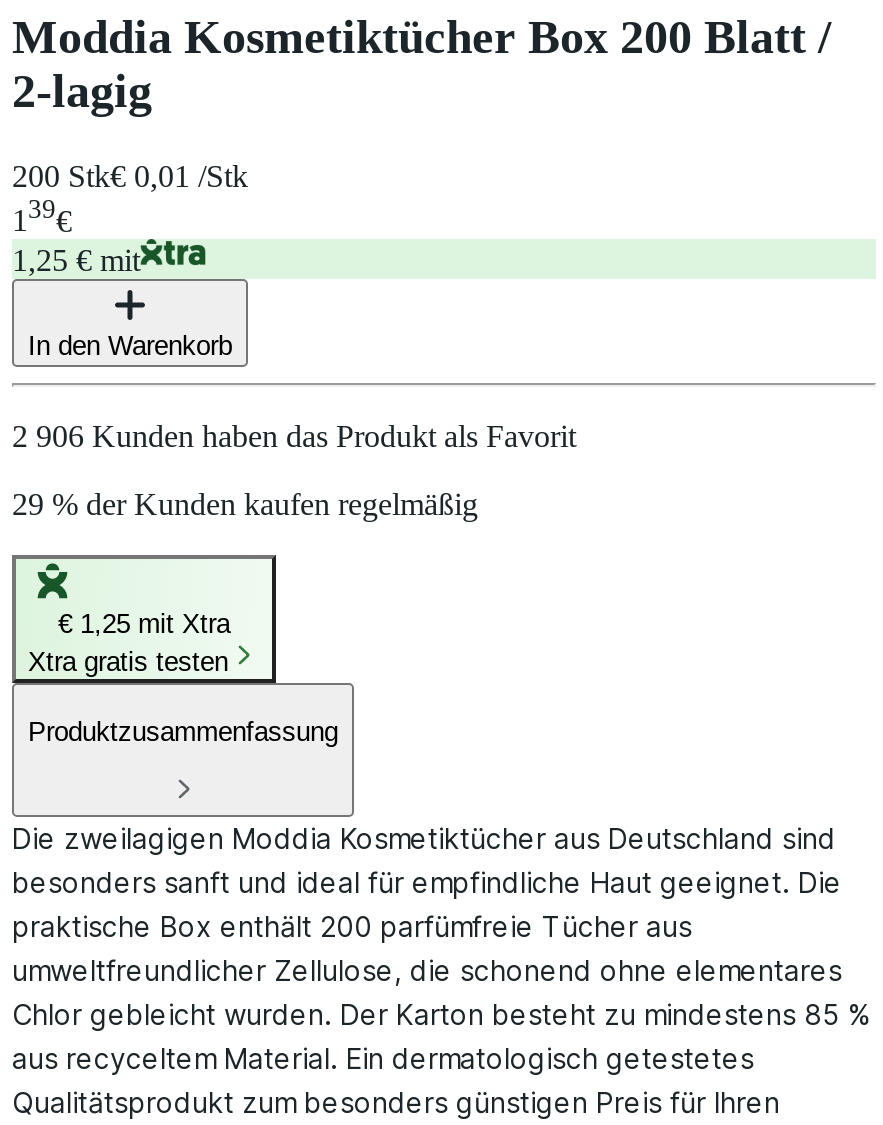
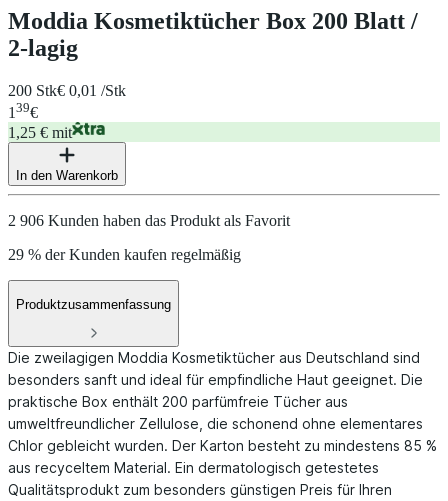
- [image]
- € 1,25 mit Xtra
- Xtra gratis testen
